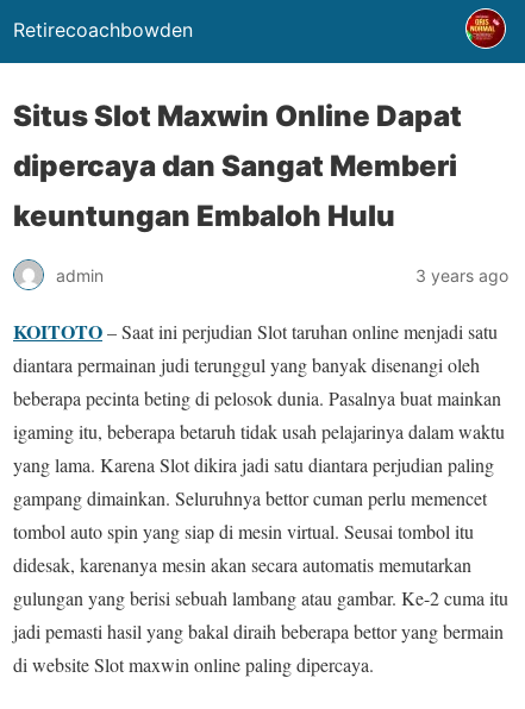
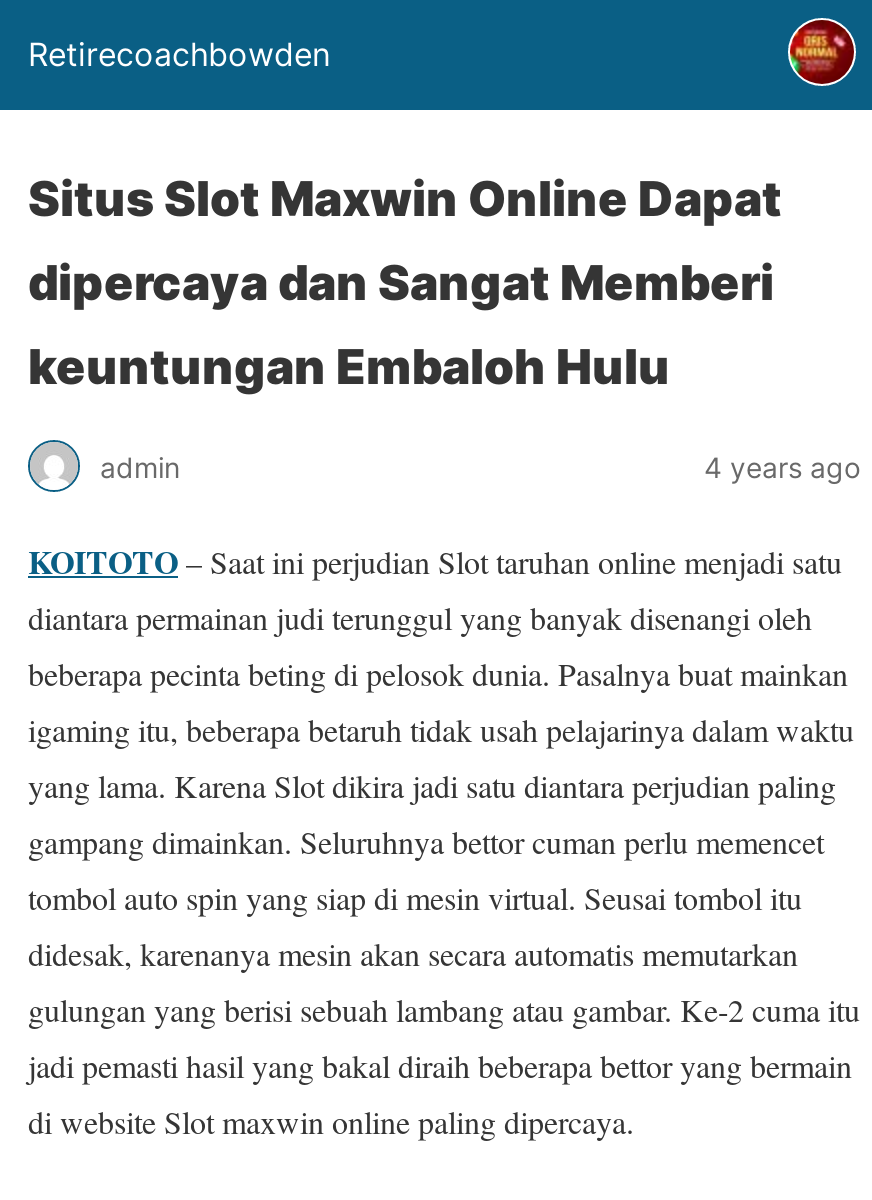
- 3 years ago
+ 4 years ago
